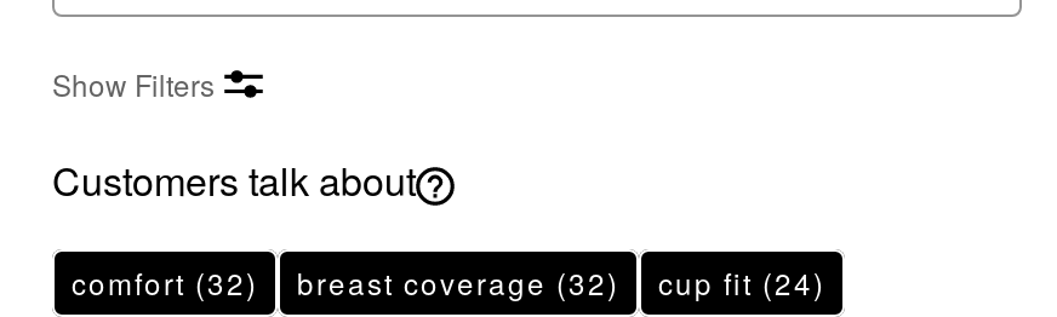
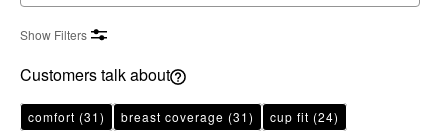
- comfort (32)
+ comfort (31)

- breast coverage (32)
+ breast coverage (31)
